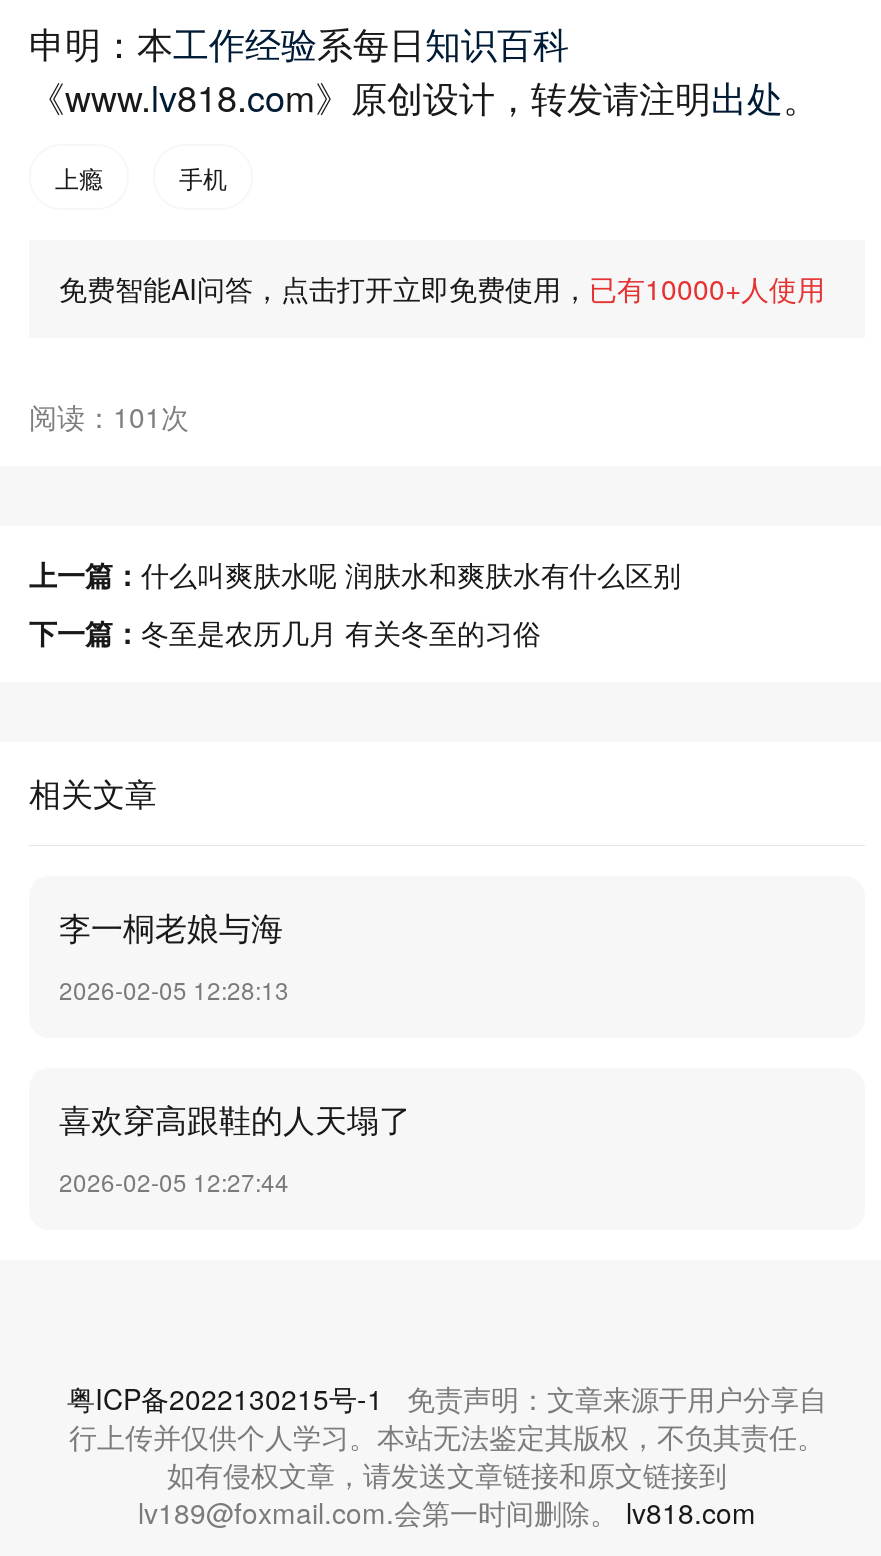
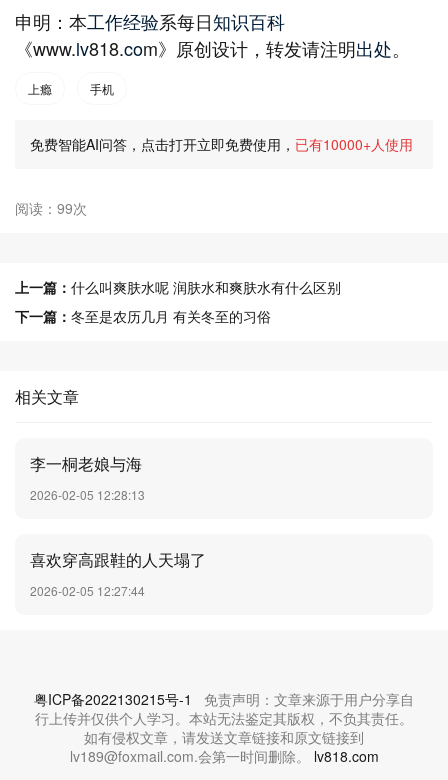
- 阅读：101次
+ 阅读：99次
